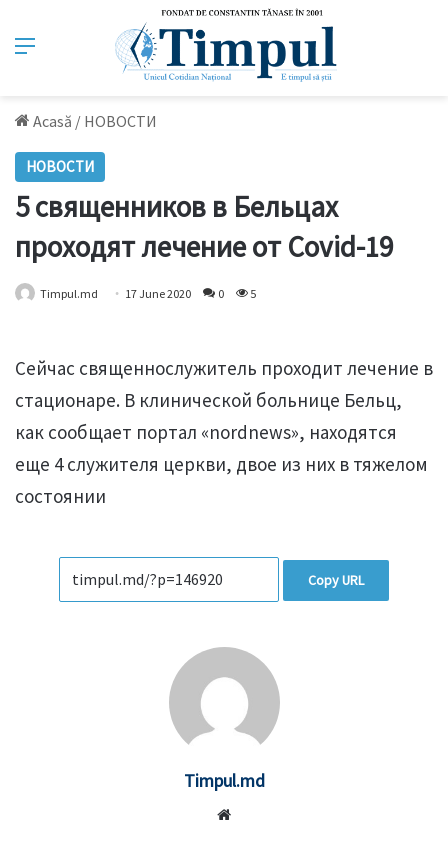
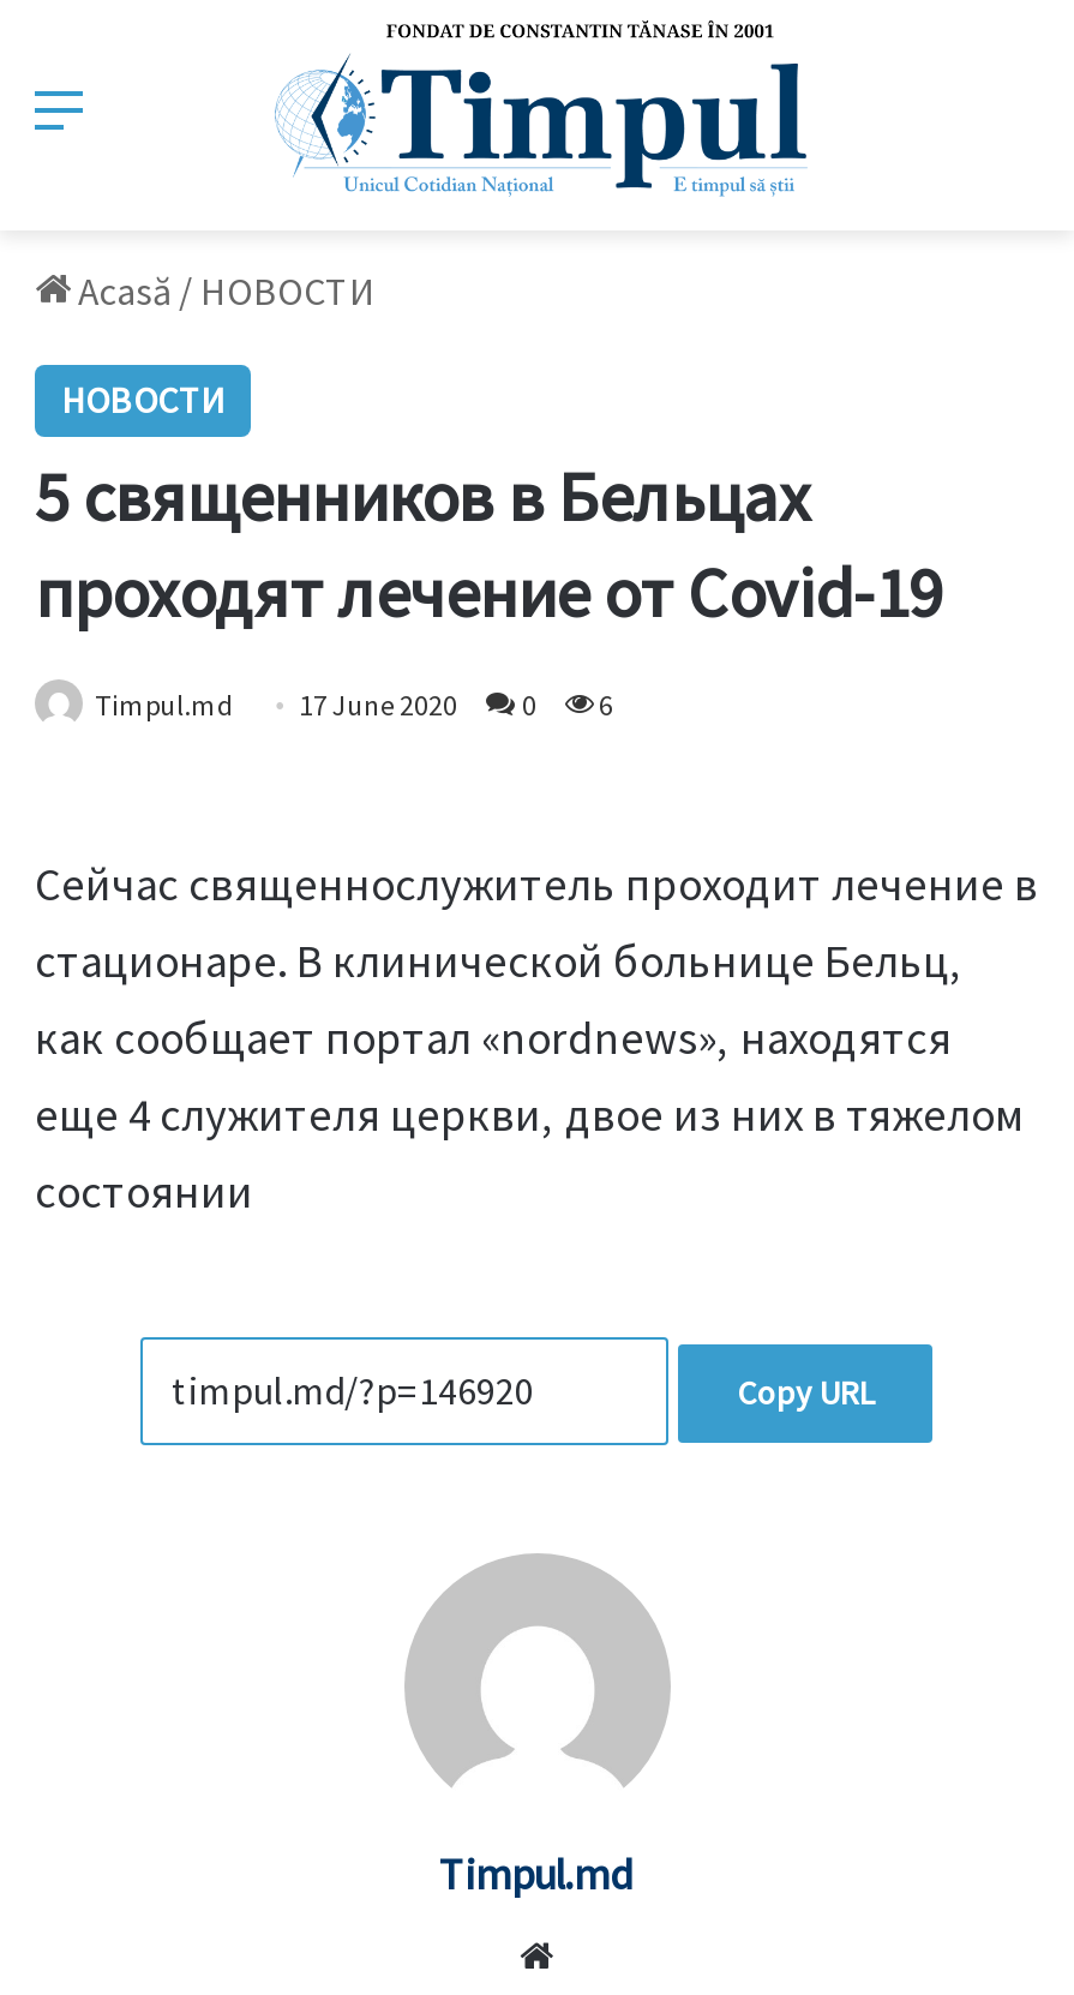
- Timpul.md 17 June 2020 0 5
+ Timpul.md 17 June 2020 0 6
